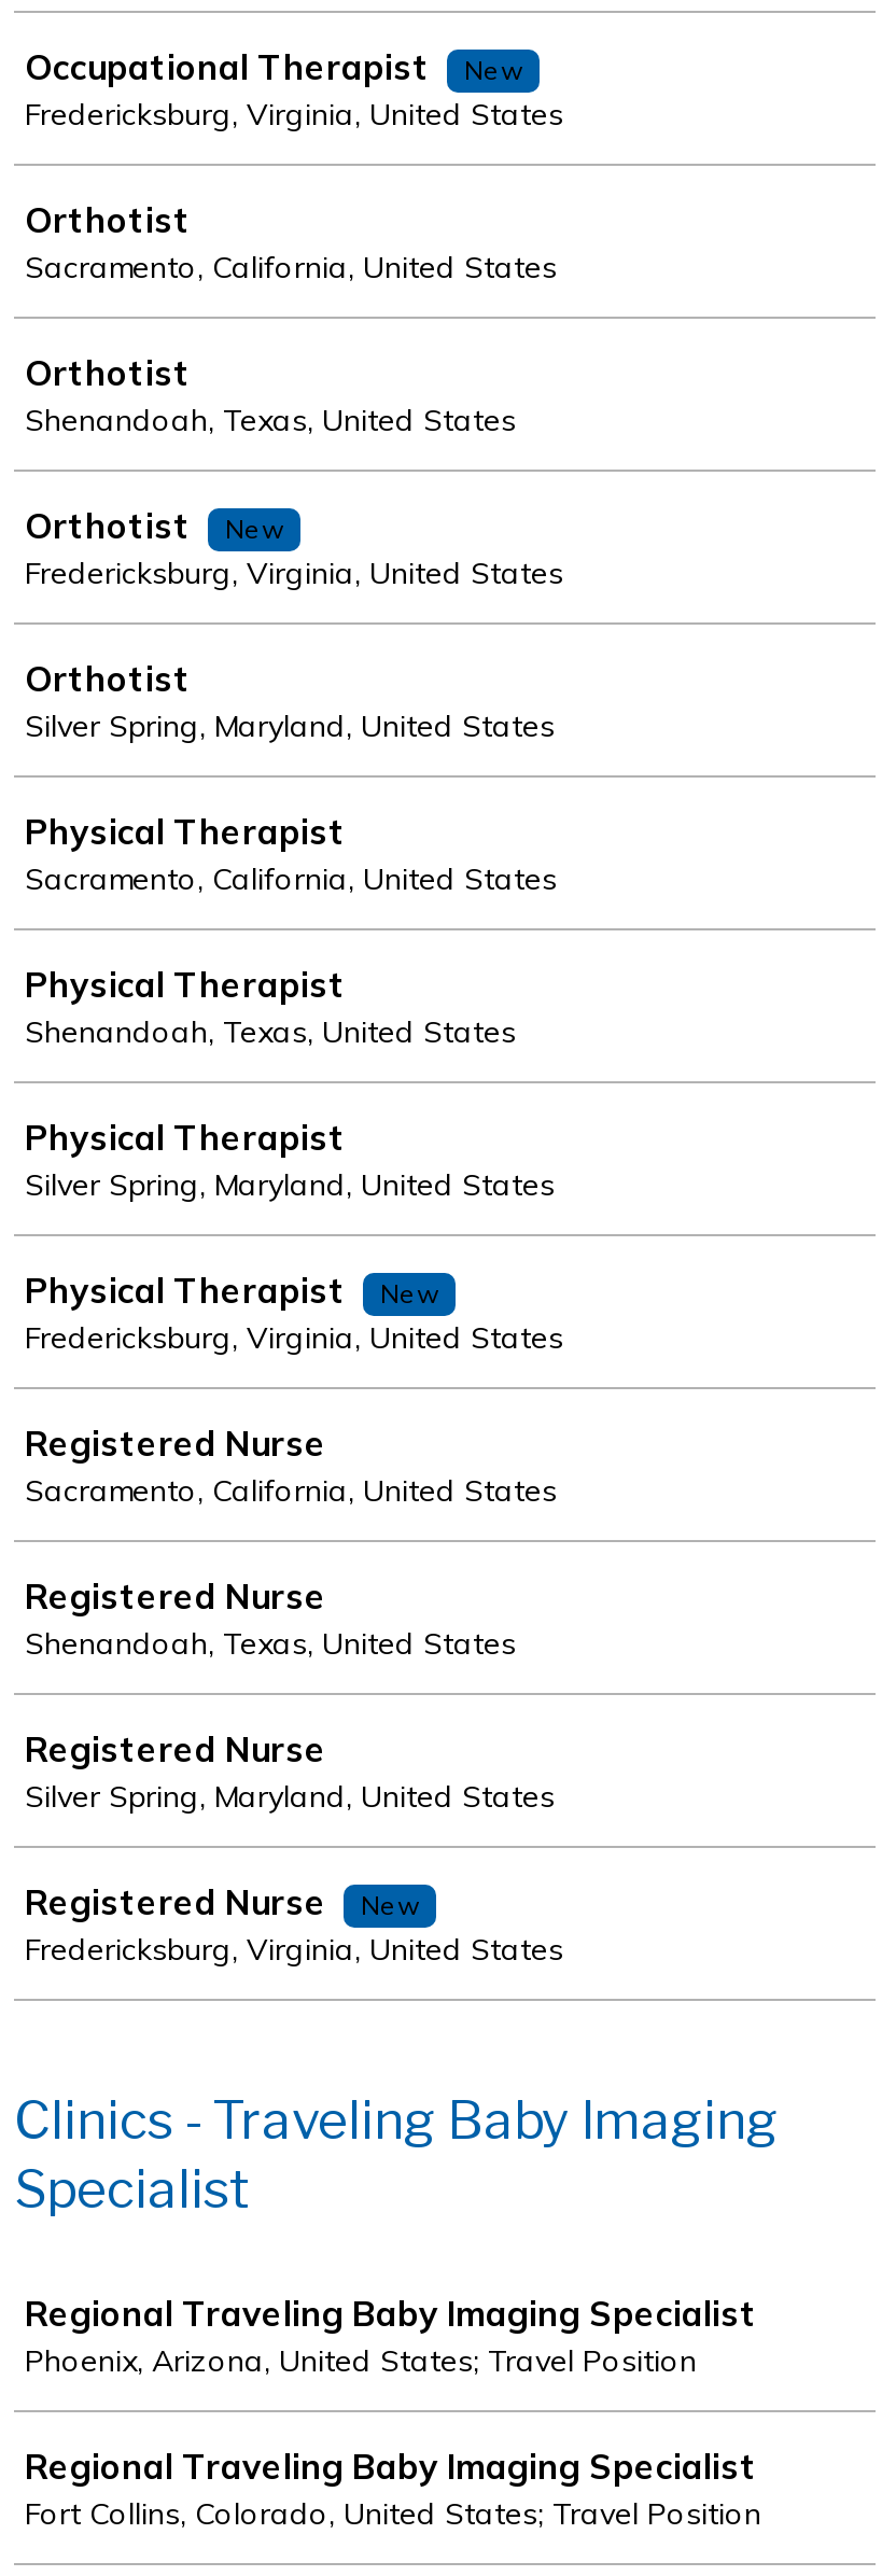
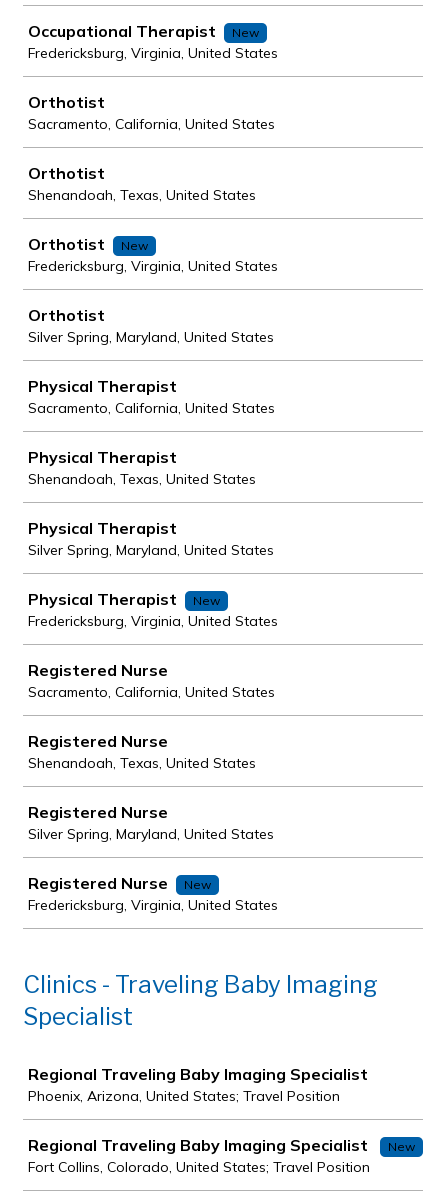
+ New
